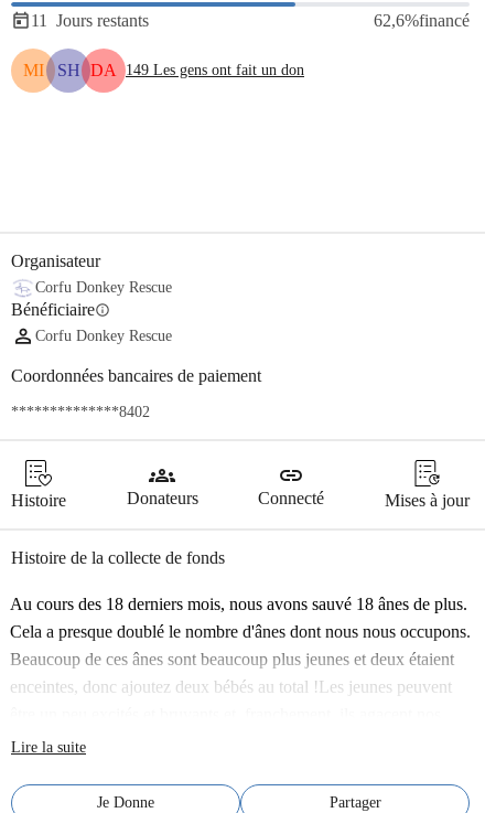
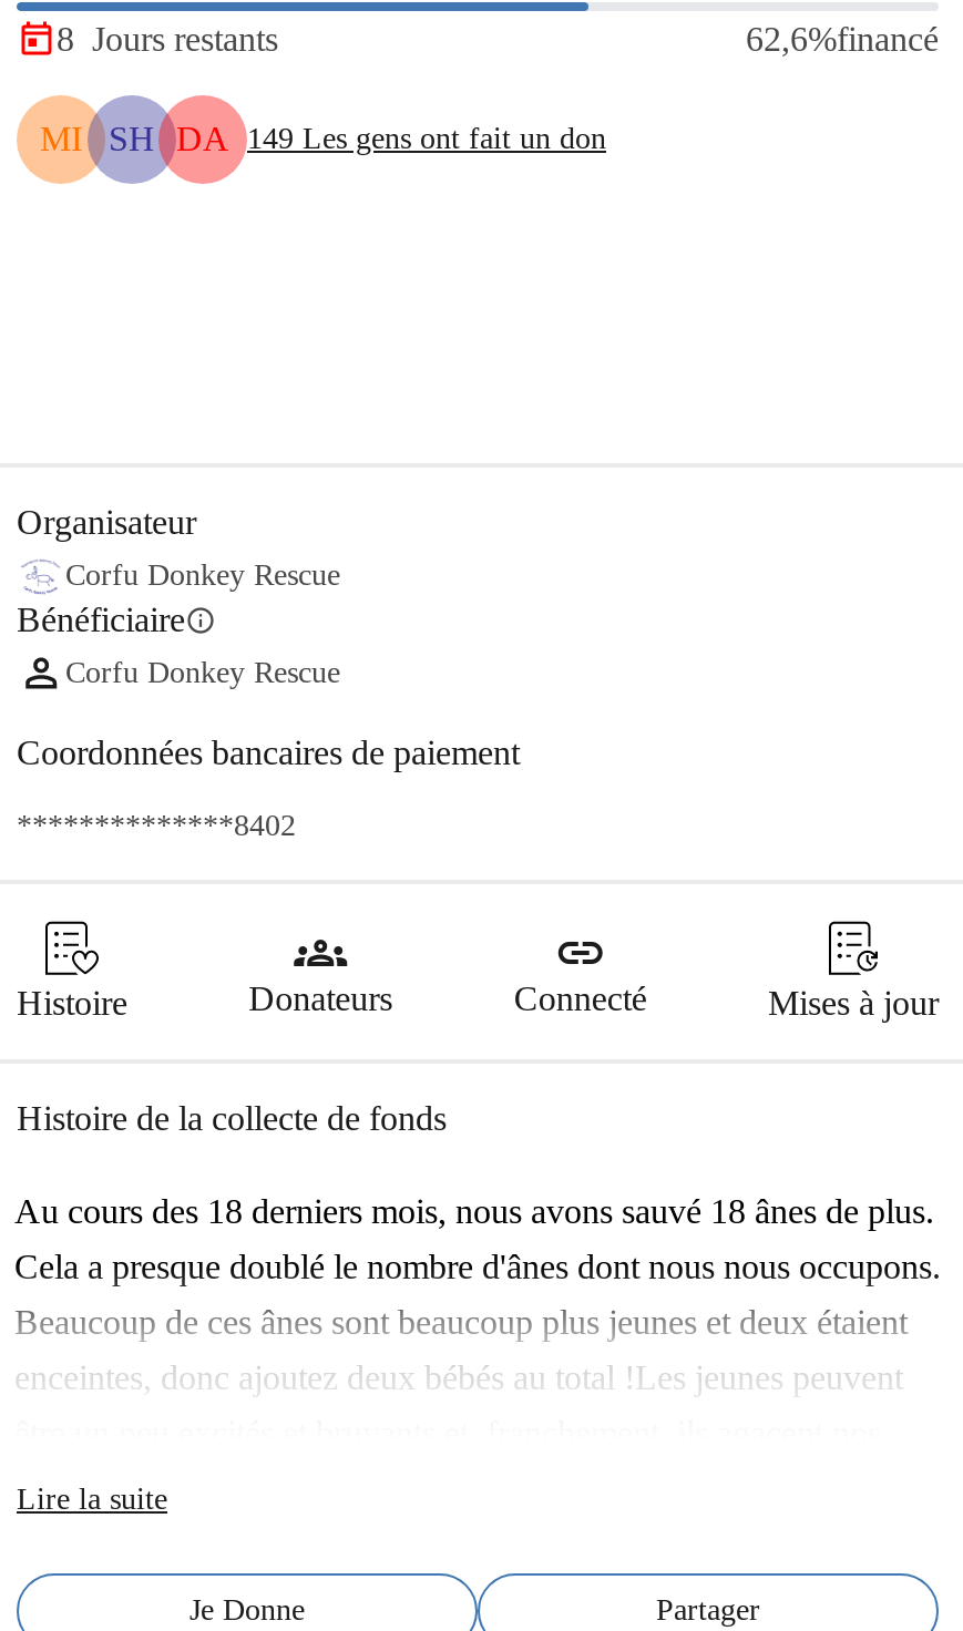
- 11 Jours restants
+ 8 Jours restants
